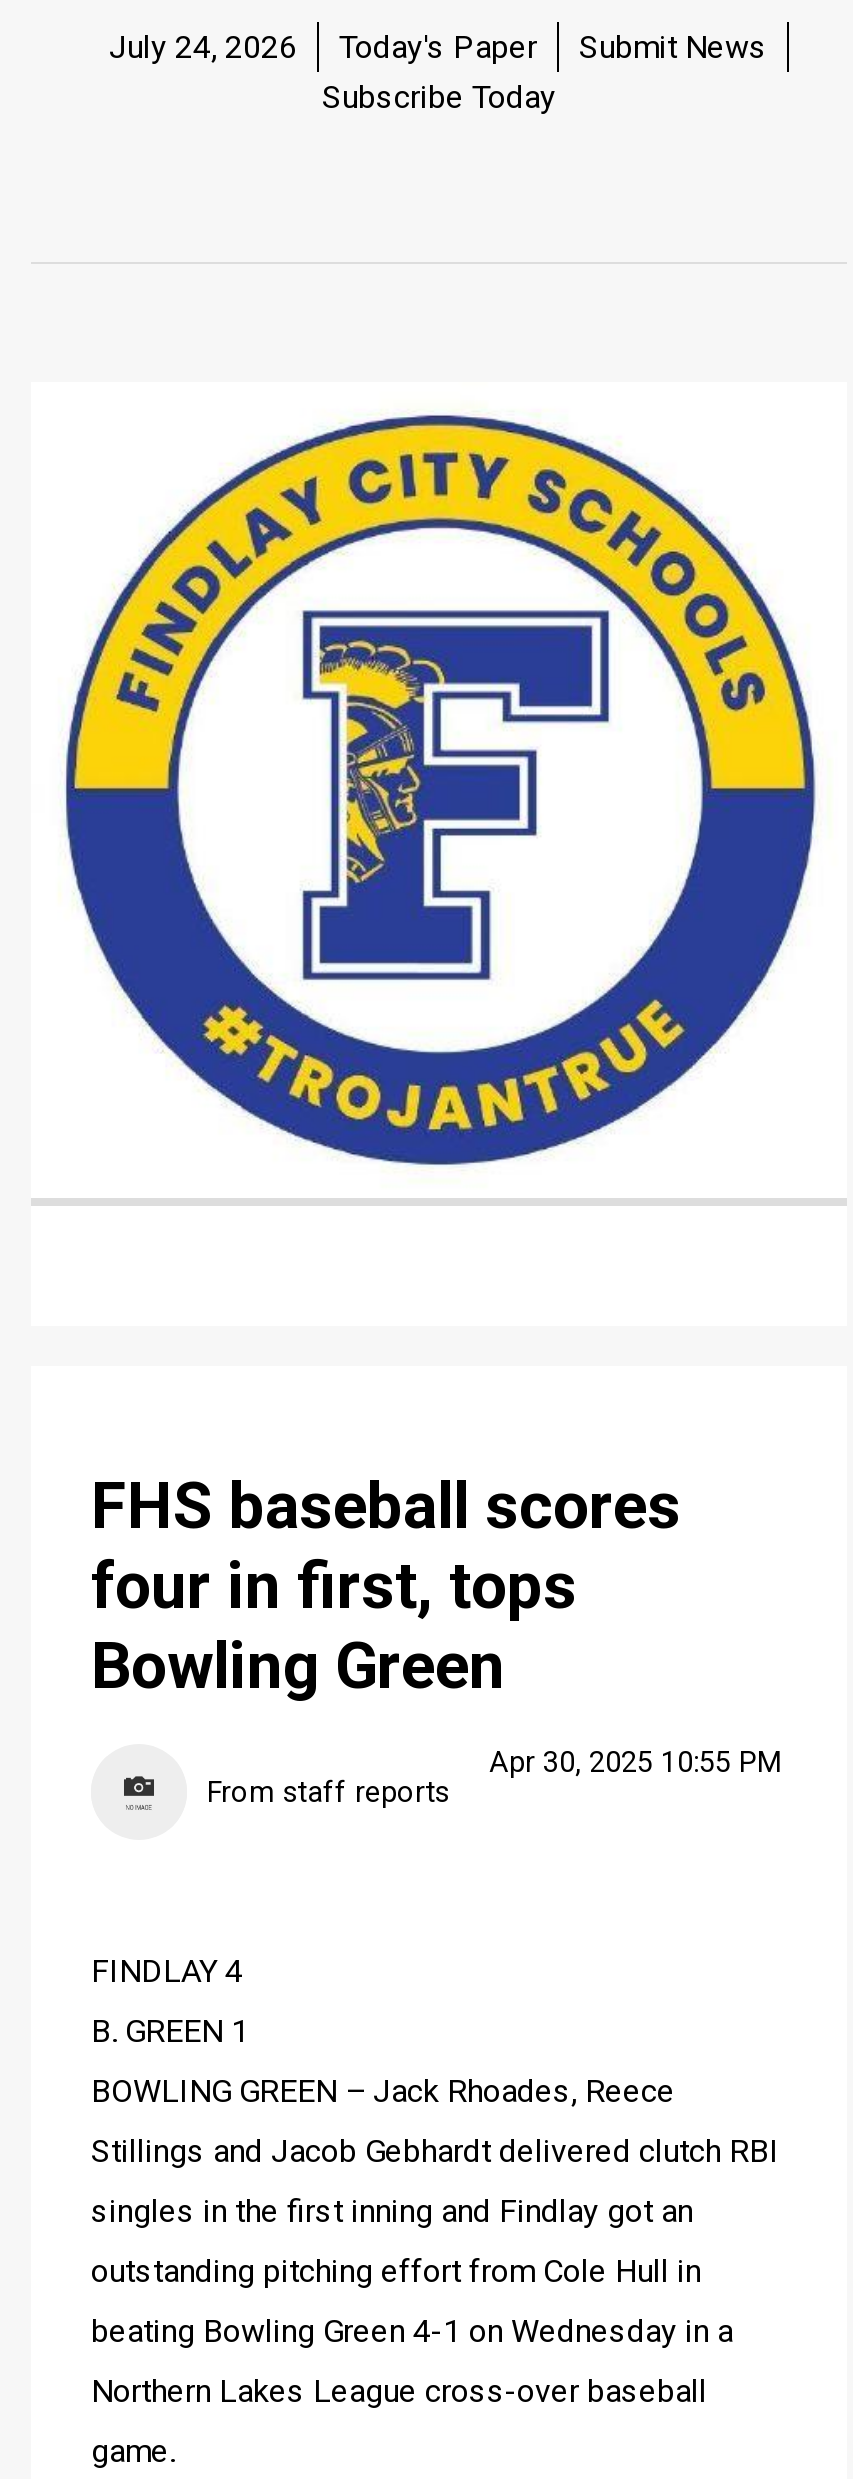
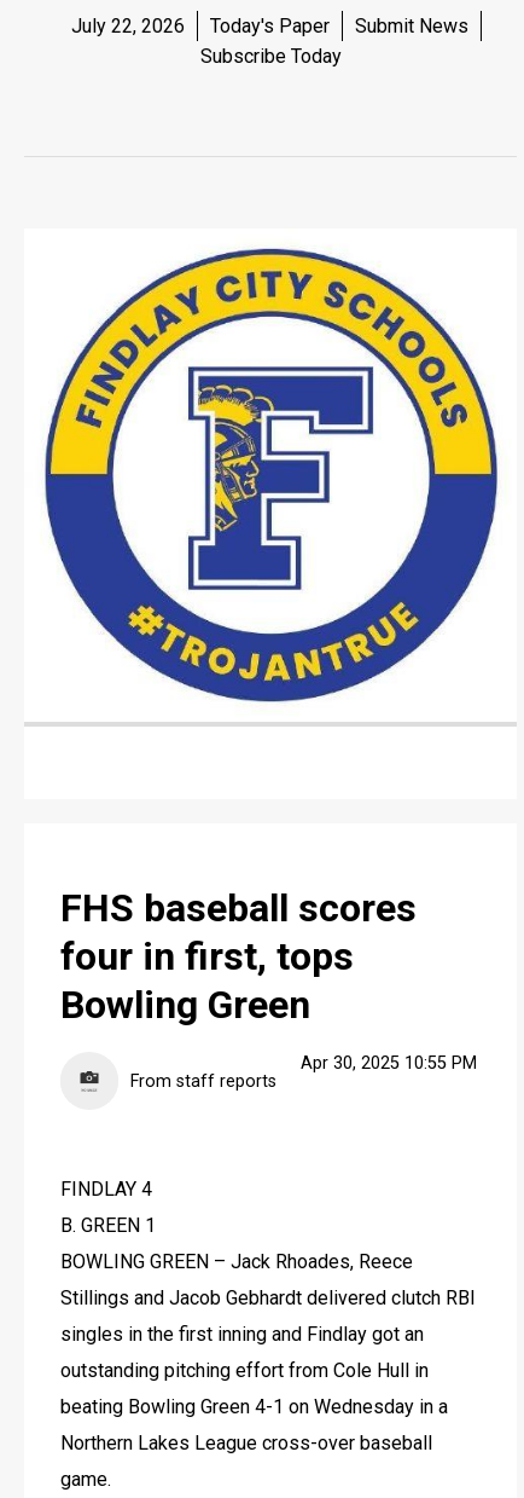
- July 24, 2026
+ July 22, 2026
